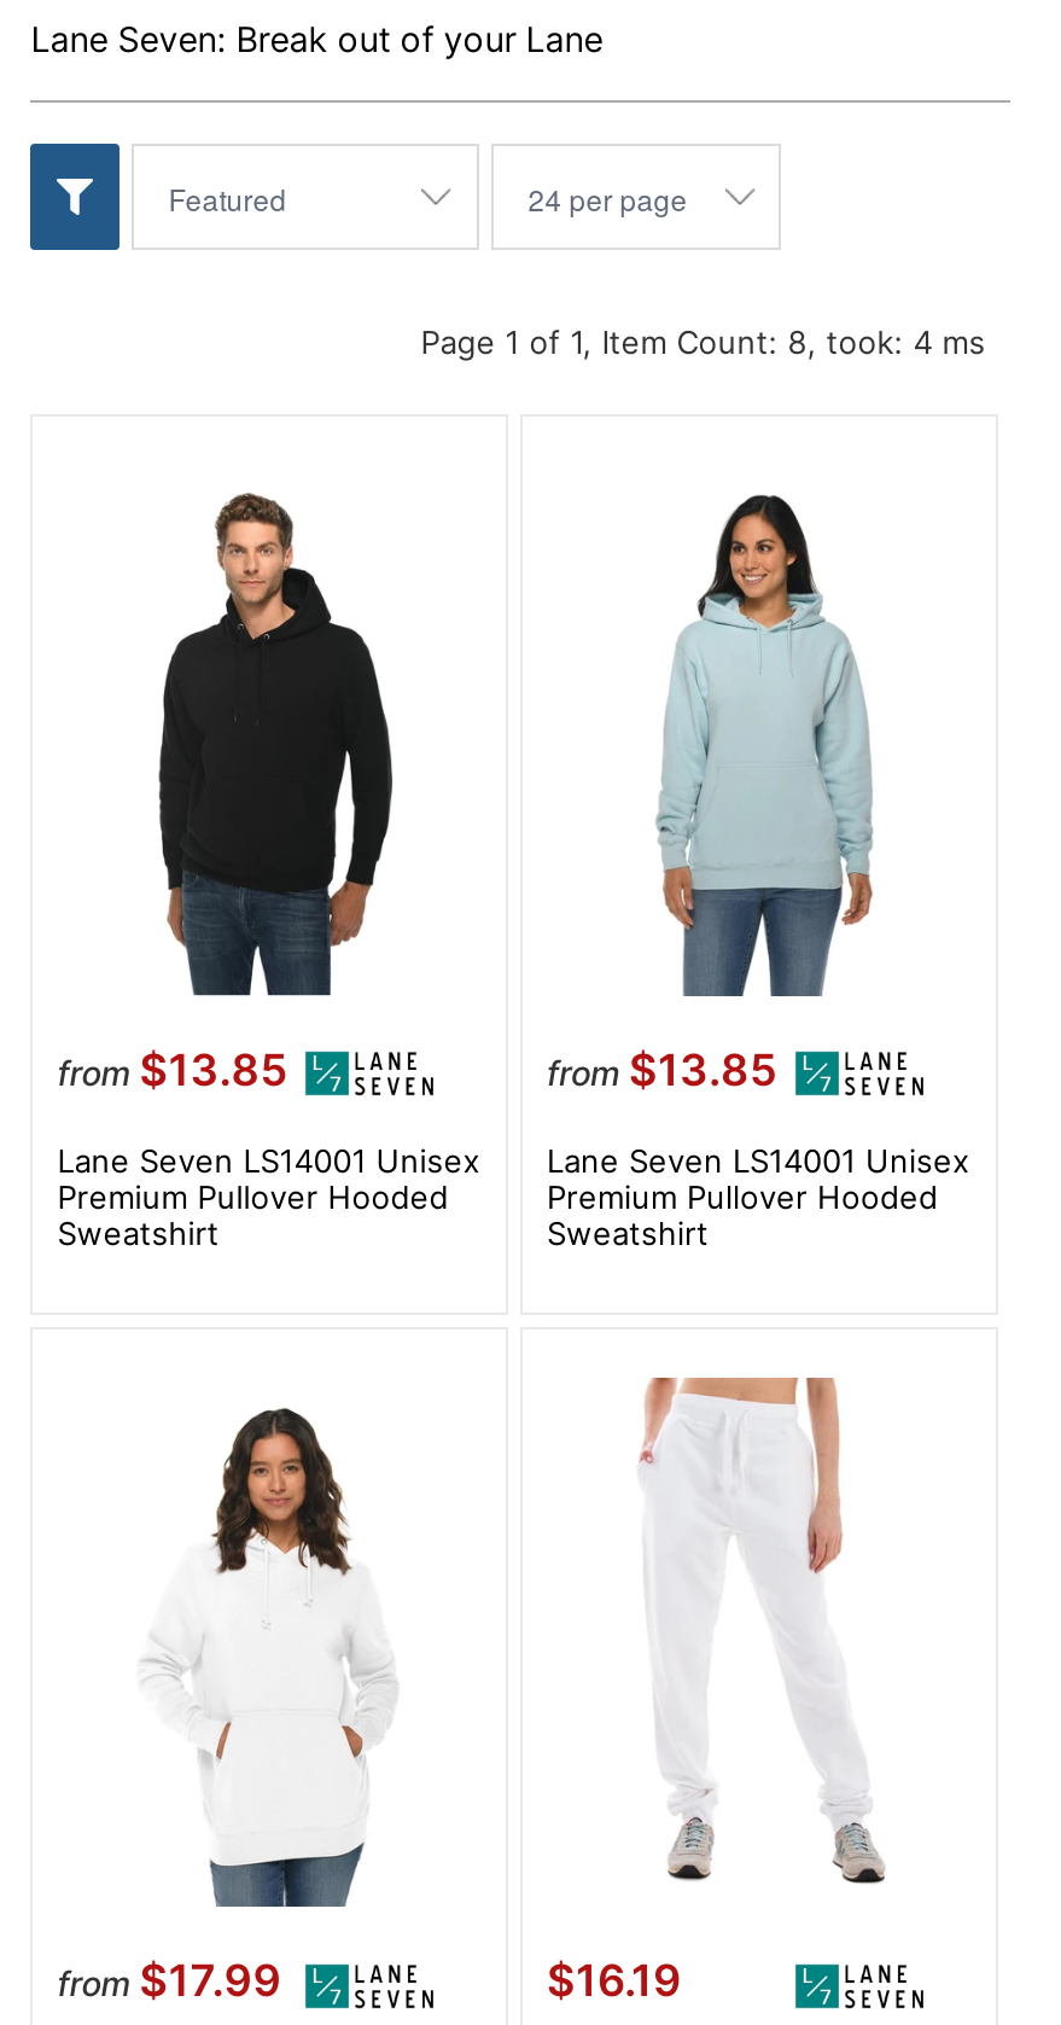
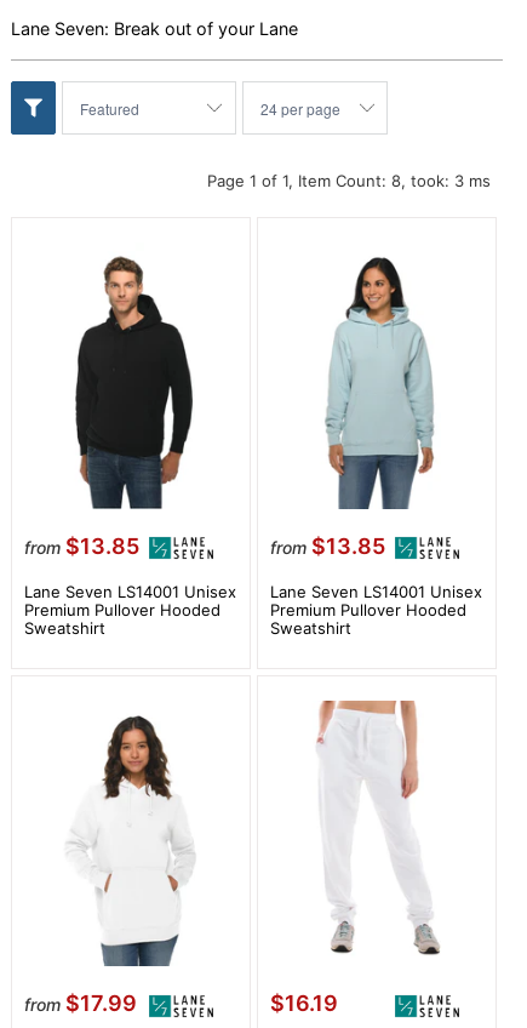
- Page 1 of 1, Item Count: 8, took: 4 ms
+ Page 1 of 1, Item Count: 8, took: 3 ms
